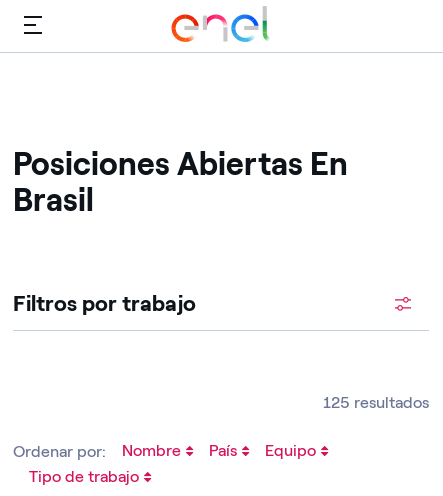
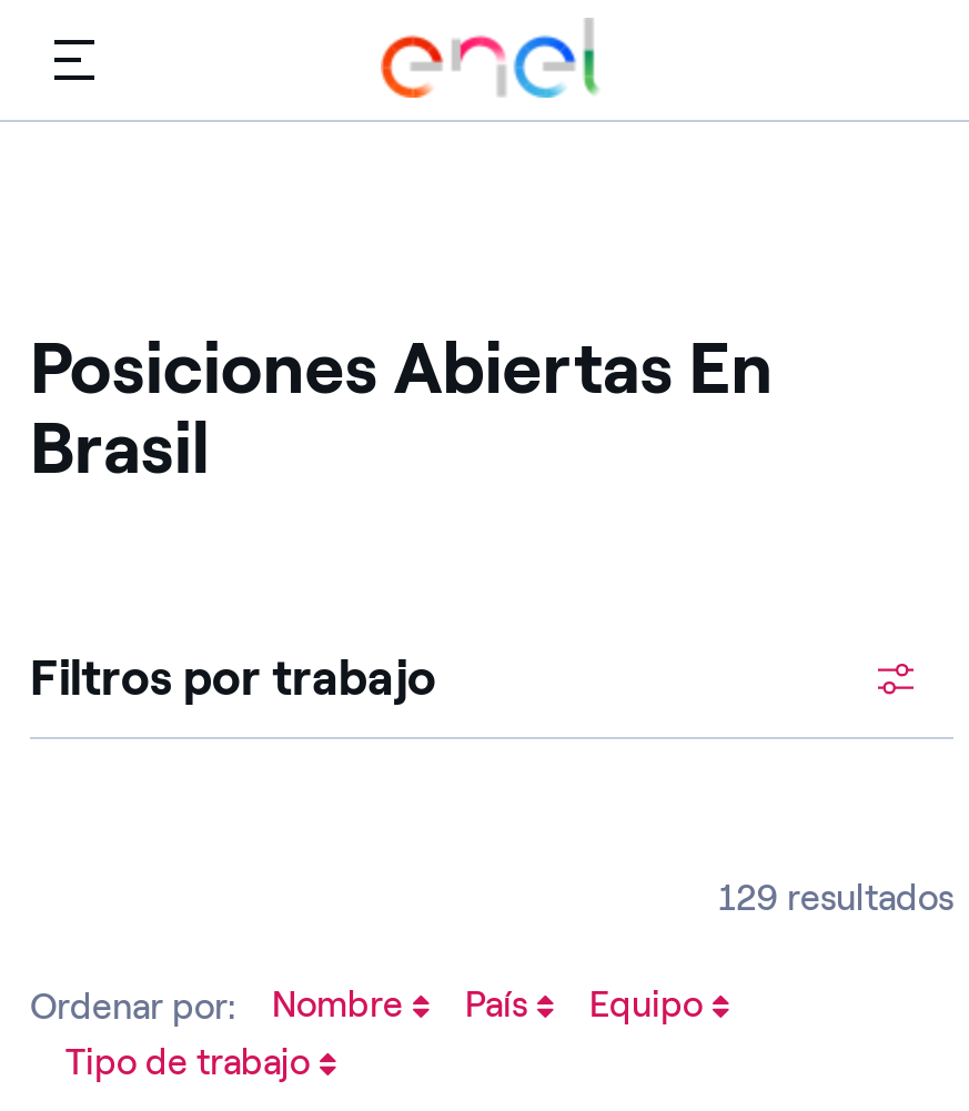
- 125 resultados
+ 129 resultados
